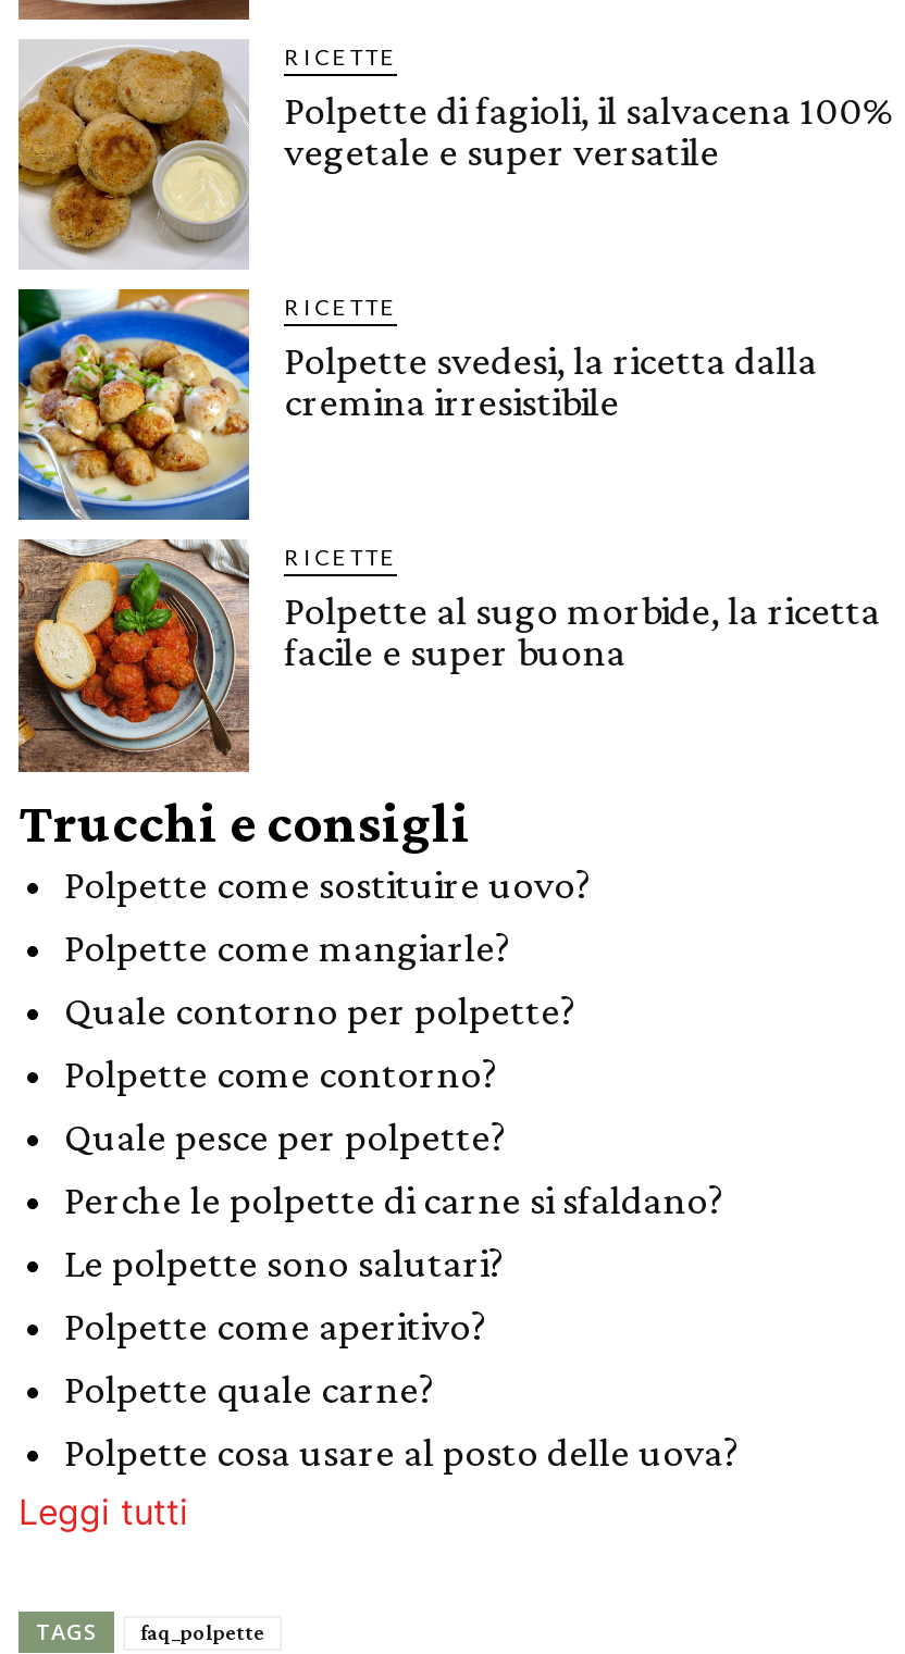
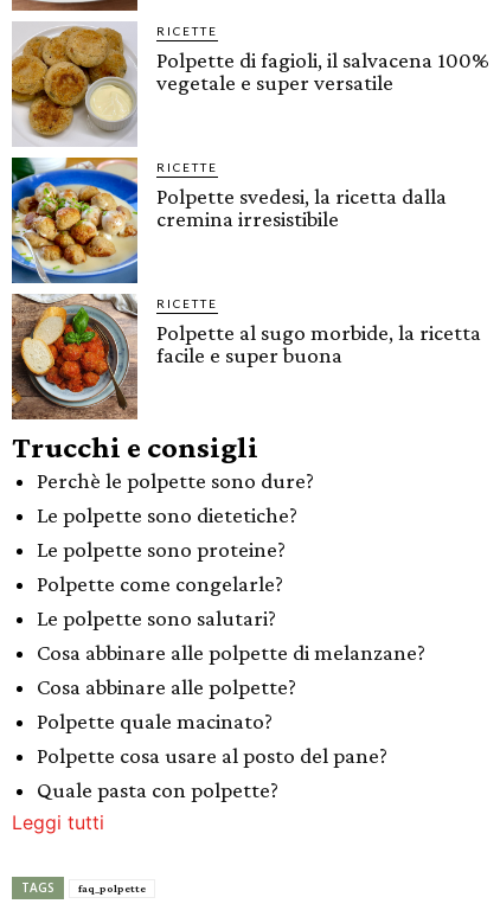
- Polpette come sostituire uovo?
- Polpette come mangiarle?
- Quale contorno per polpette?
- Polpette come contorno?
- Quale pesce per polpette?
- Perche le polpette di carne si sfaldano?
+ Perchè le polpette sono dure?
+ Le polpette sono dietetiche?
+ Le polpette sono proteine?
+ Polpette come congelarle?

moved up: Le polpette sono salutari?

- Polpette come aperitivo?
- Polpette quale carne?
- Polpette cosa usare al posto delle uova?
+ Cosa abbinare alle polpette di melanzane?
+ Cosa abbinare alle polpette?
+ Polpette quale macinato?
+ Polpette cosa usare al posto del pane?
+ Quale pasta con polpette?
